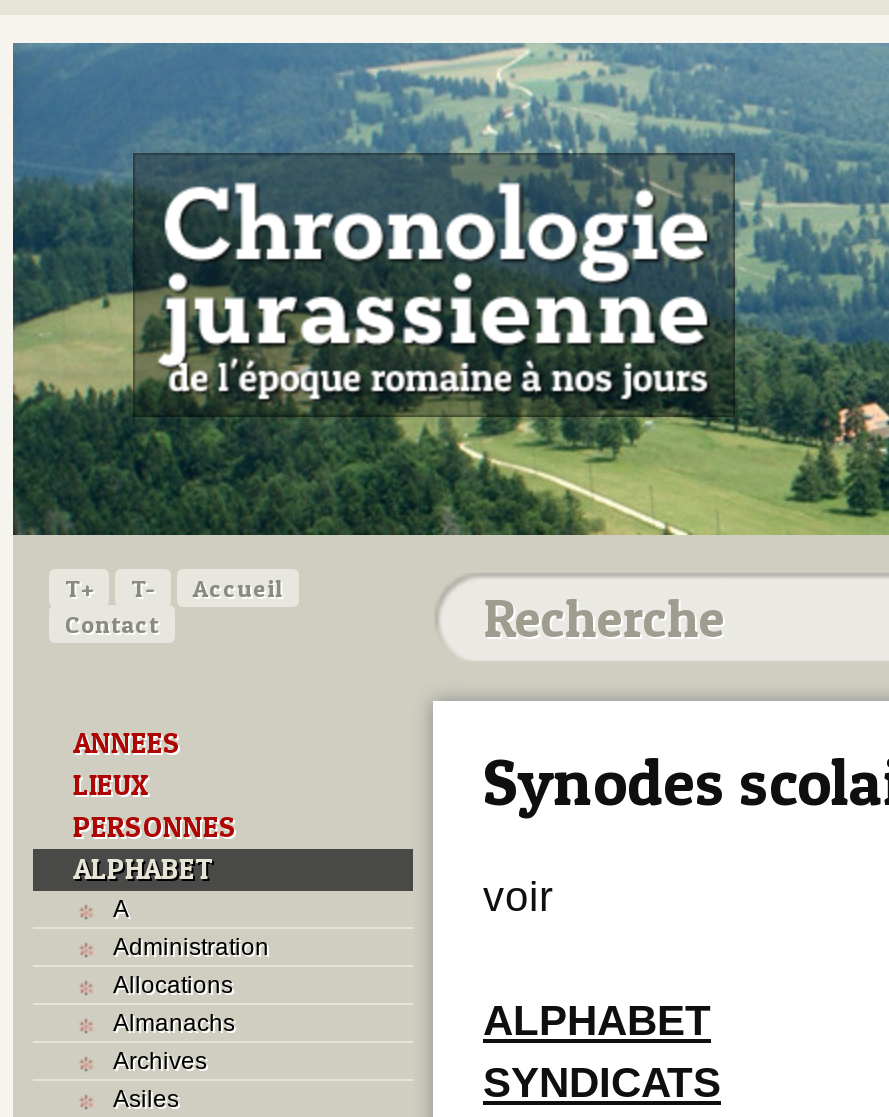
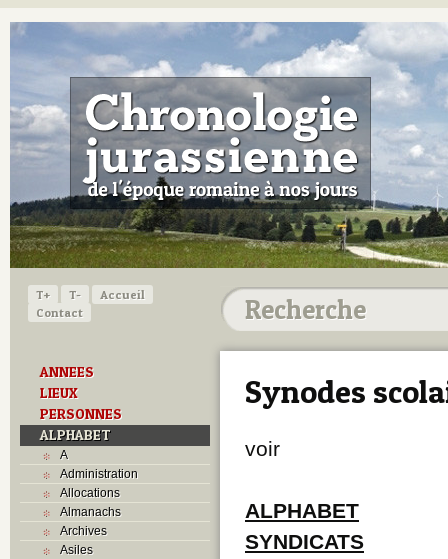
- [image]
+ [image]
